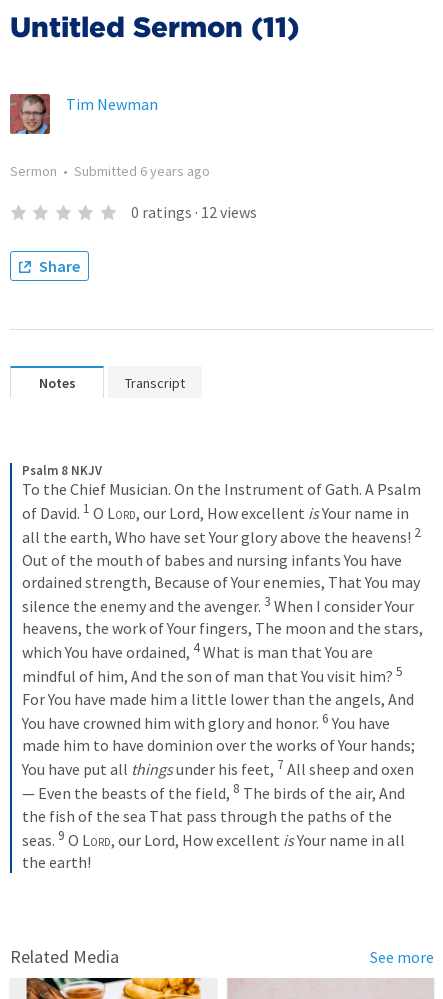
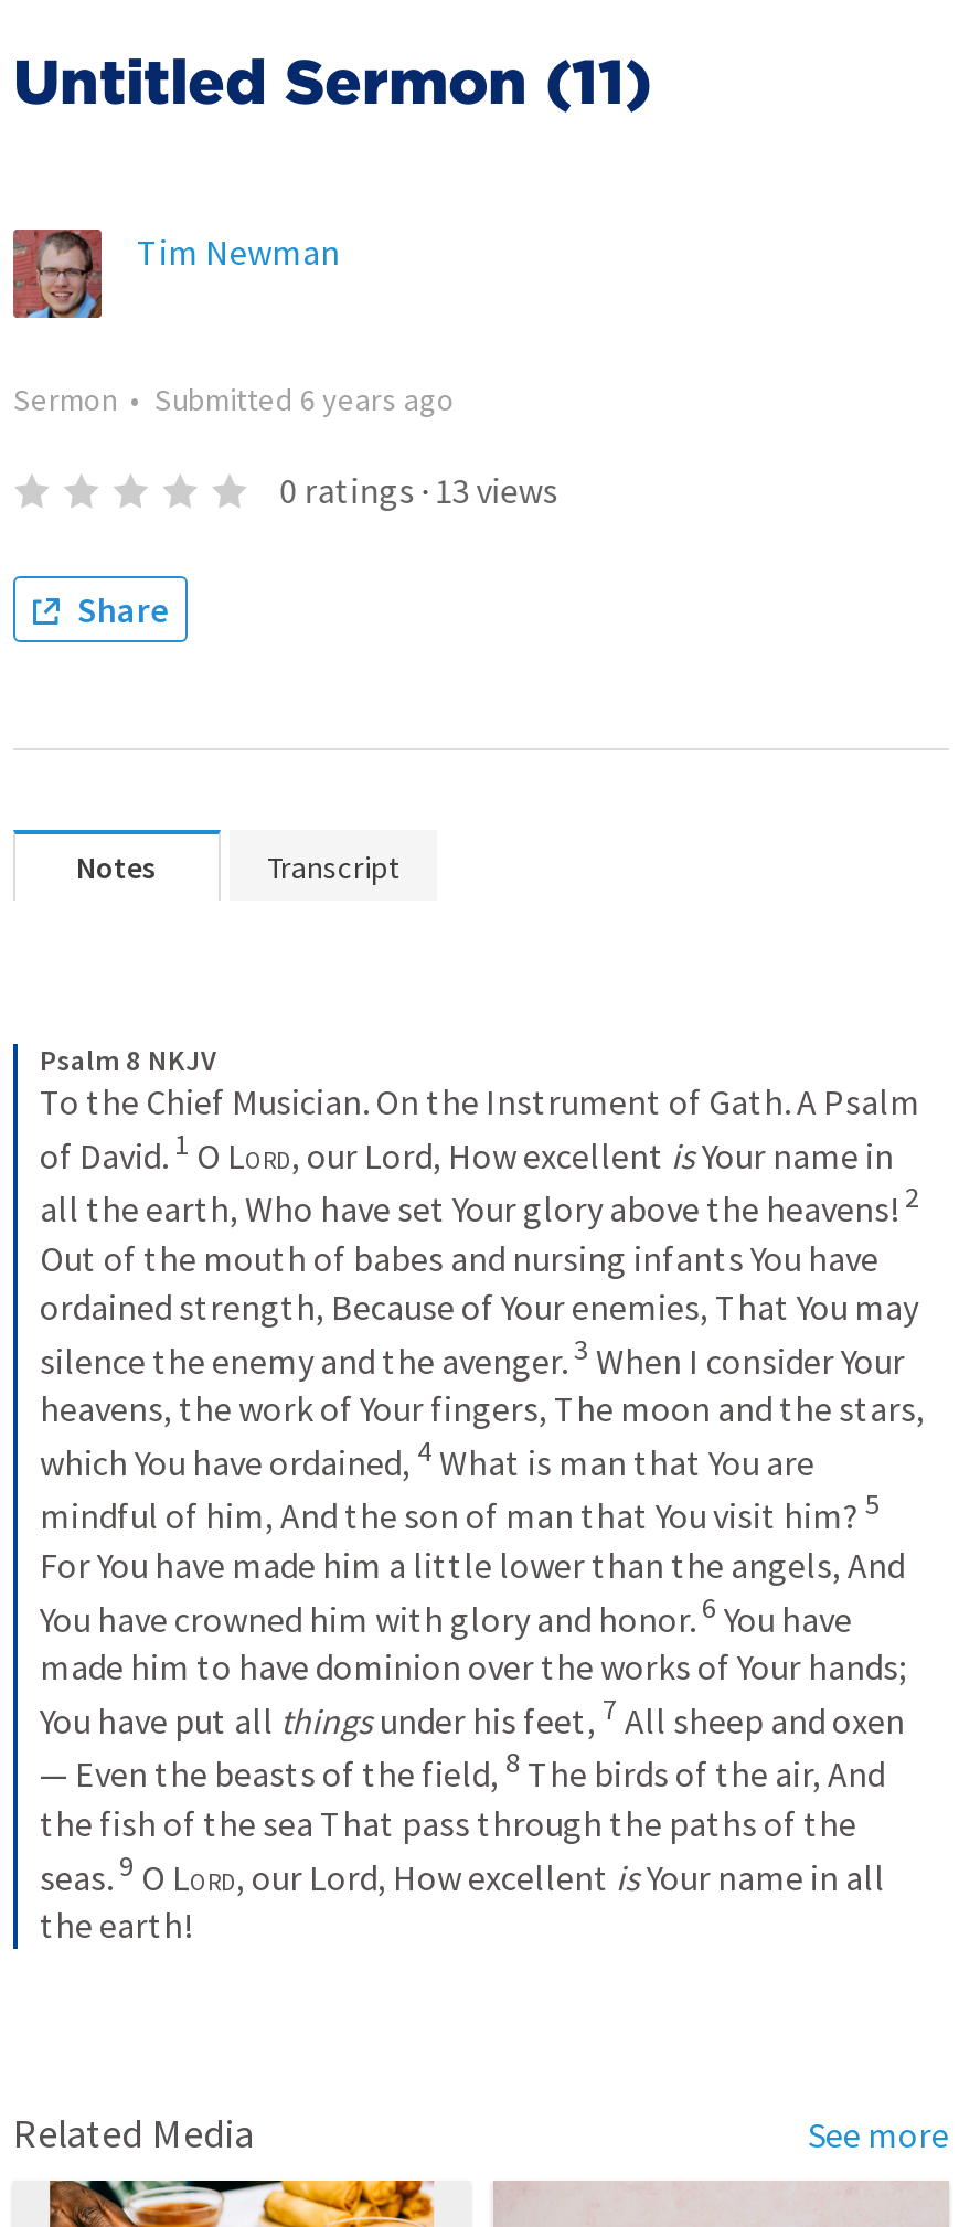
- 0 ratings · 12 views
+ 0 ratings · 13 views
